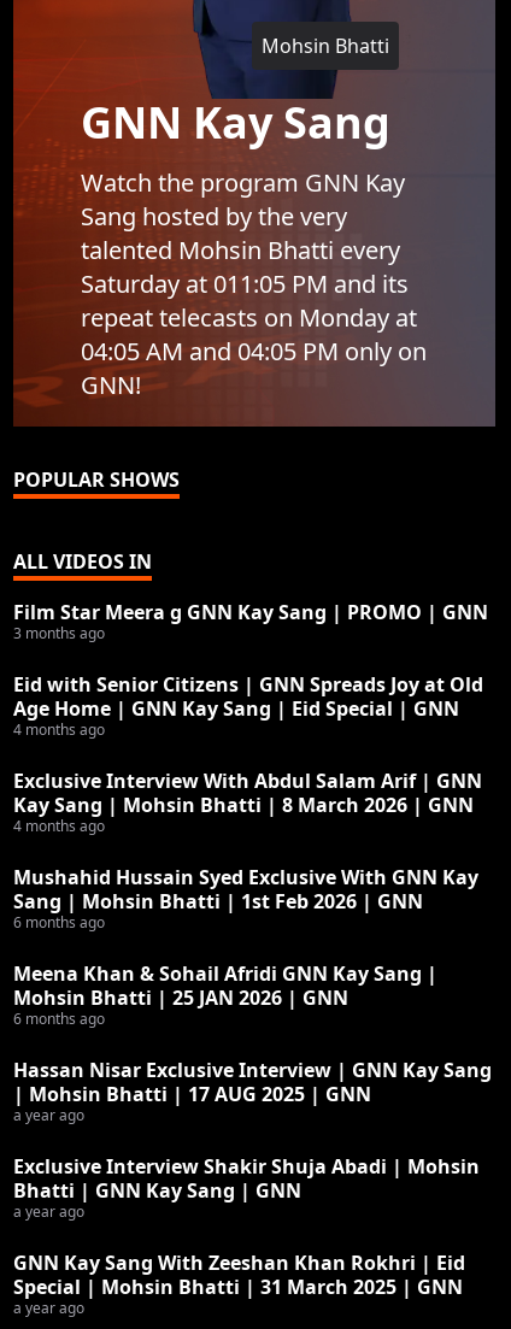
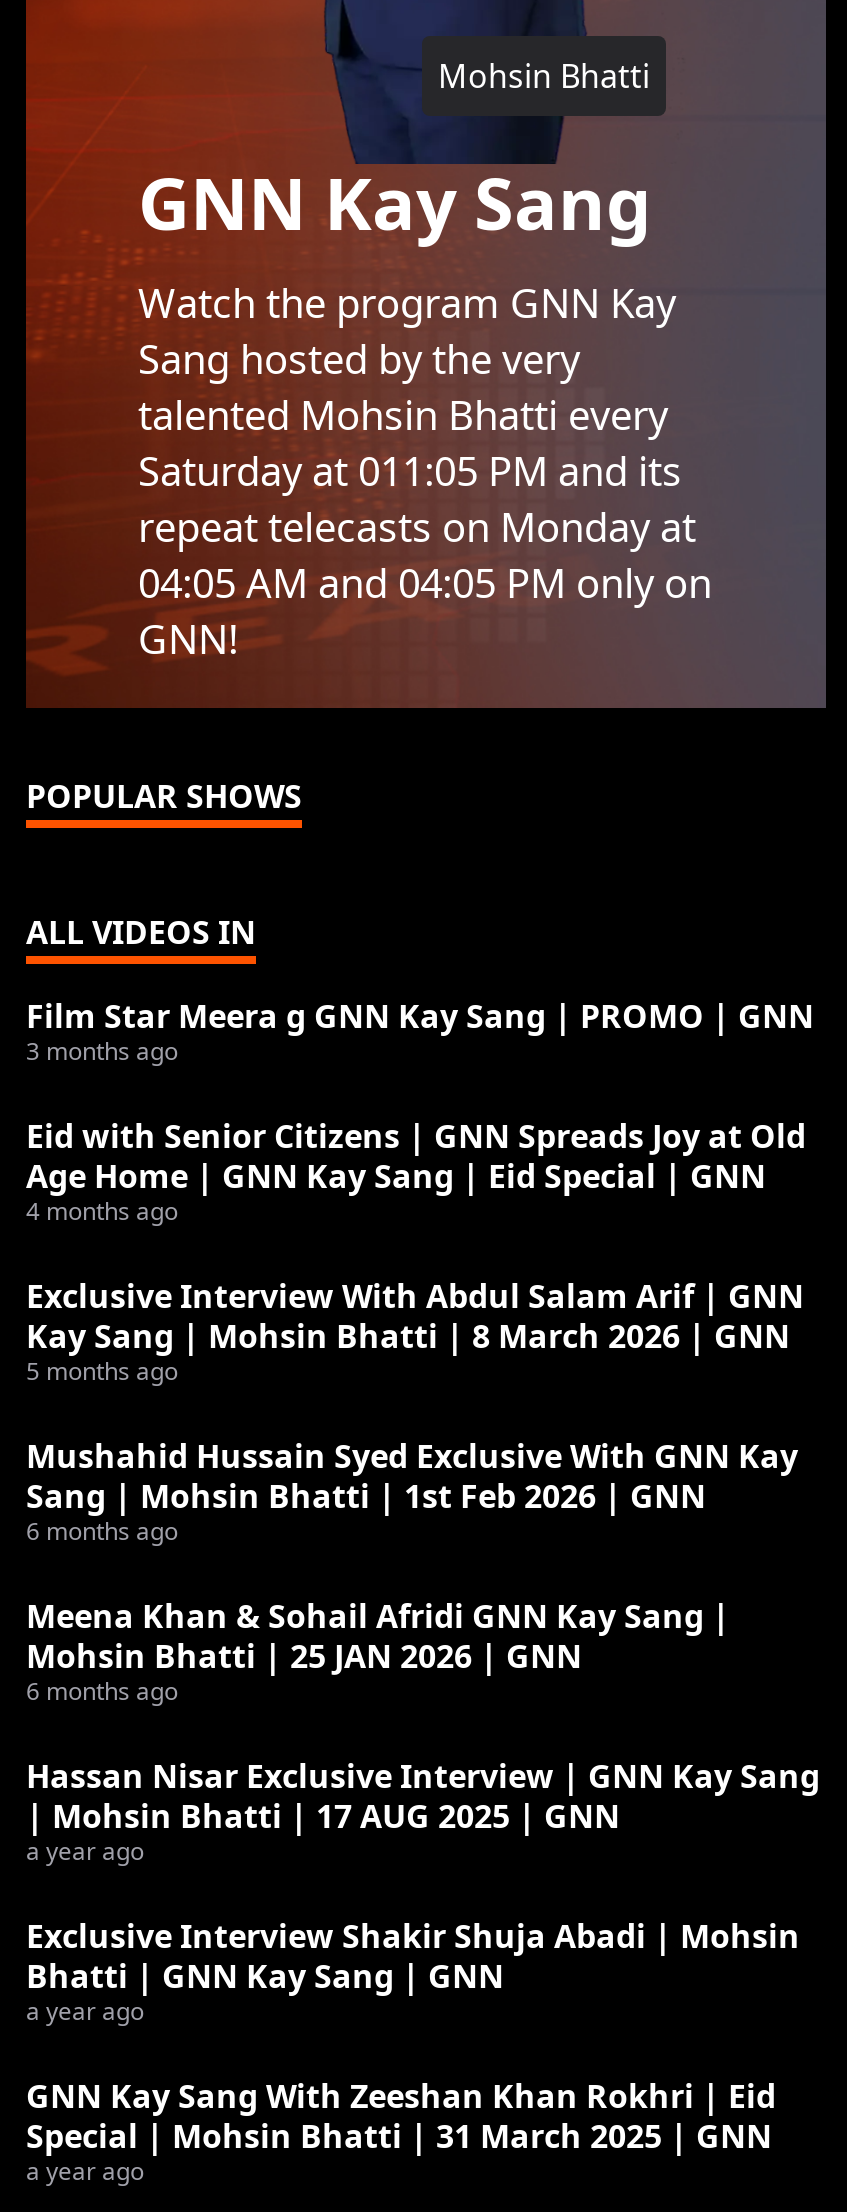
- 4 months ago
+ 5 months ago
